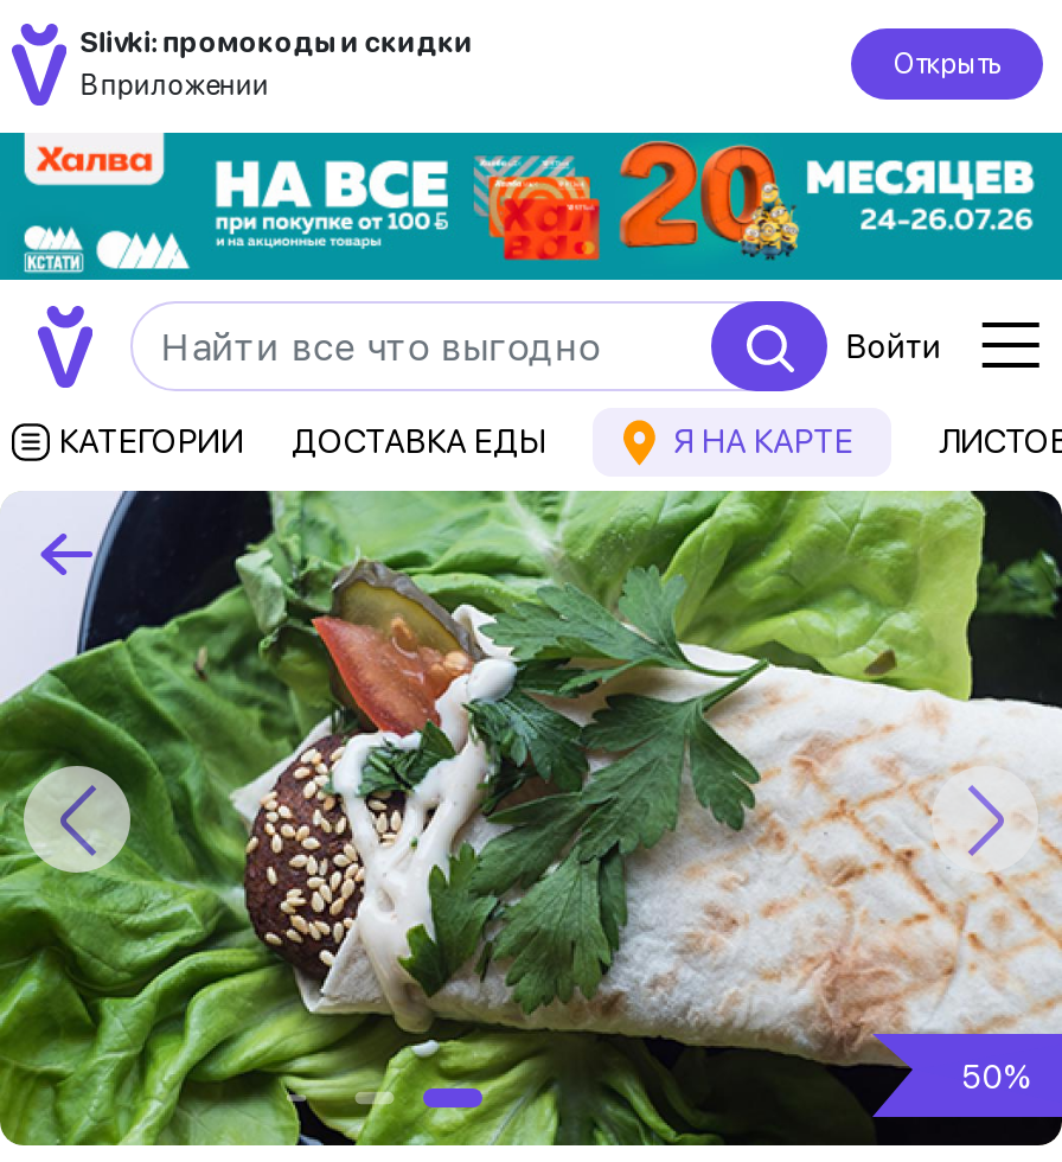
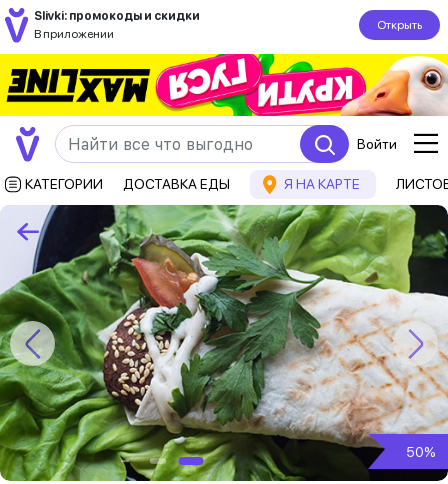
- [image]
+ [image]
